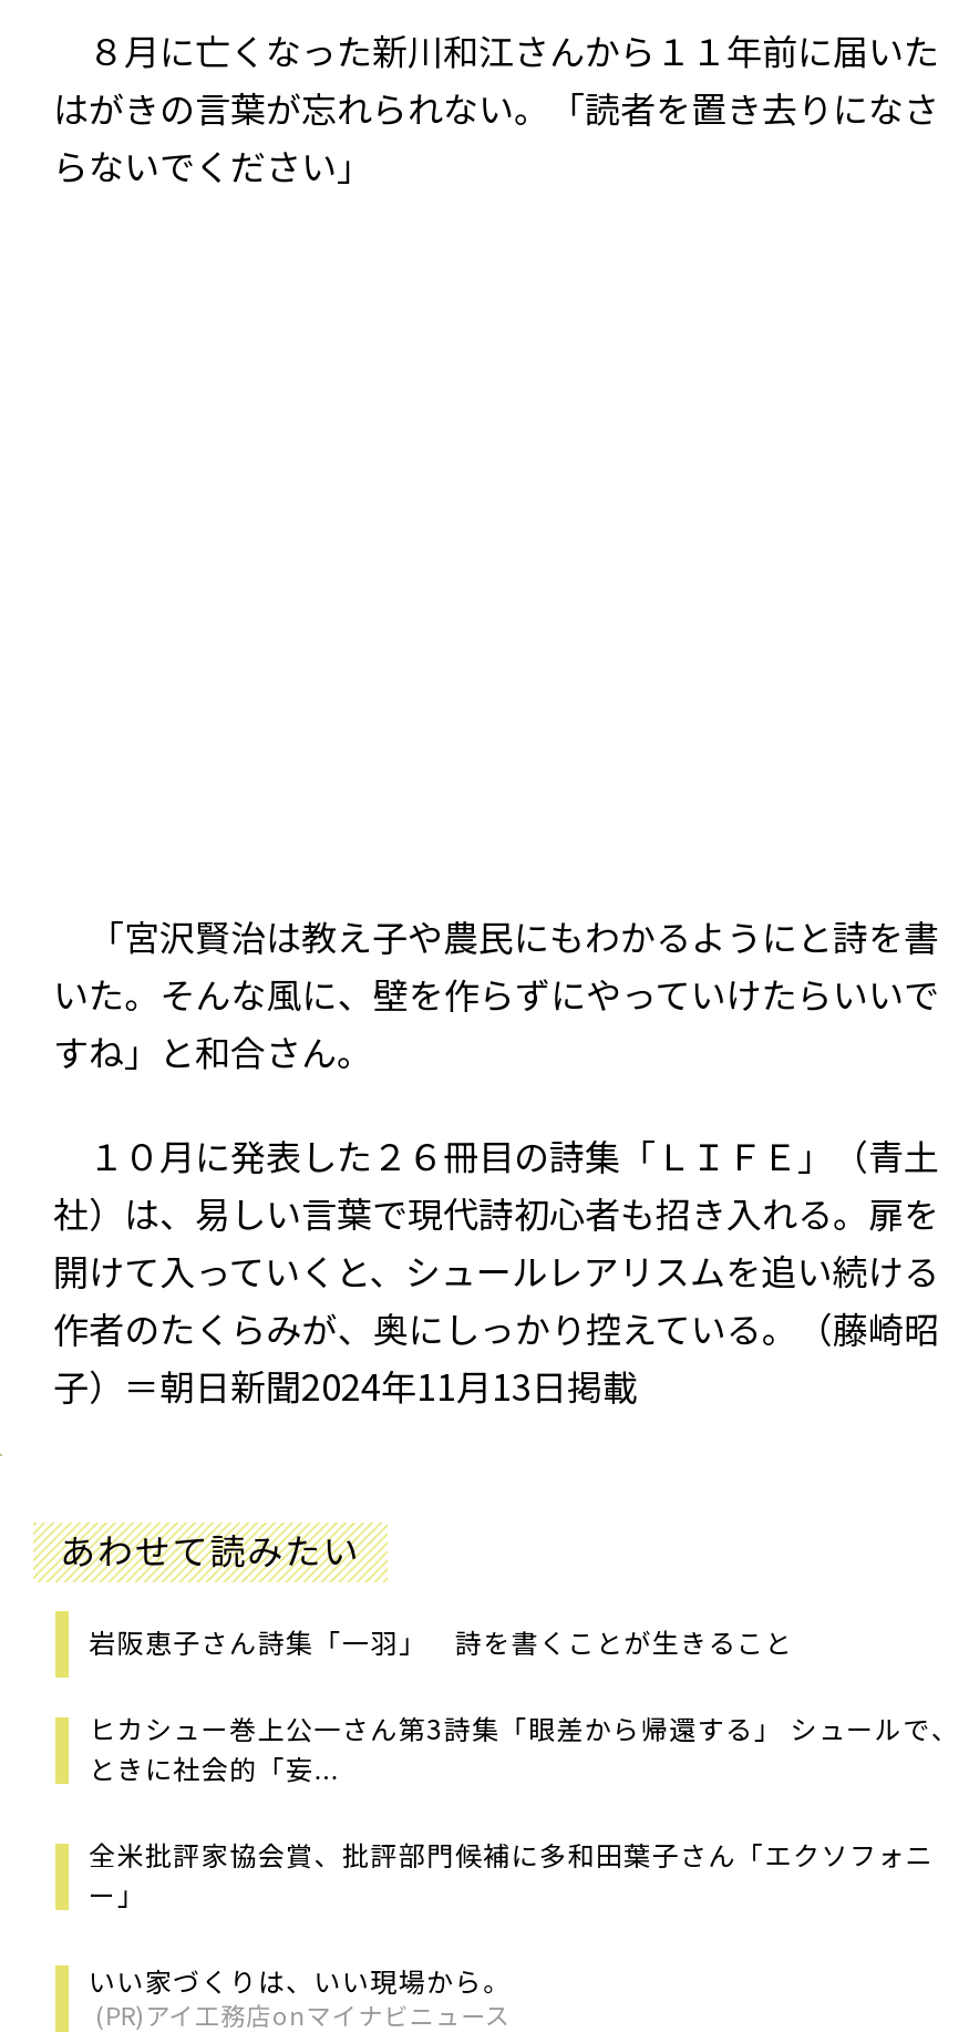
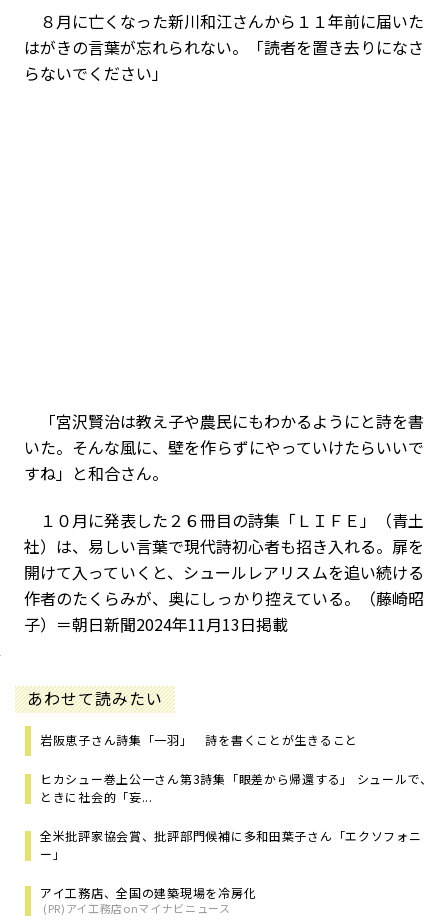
- いい家づくりは、いい現場から。
+ アイ工務店、全国の建築現場を冷房化
